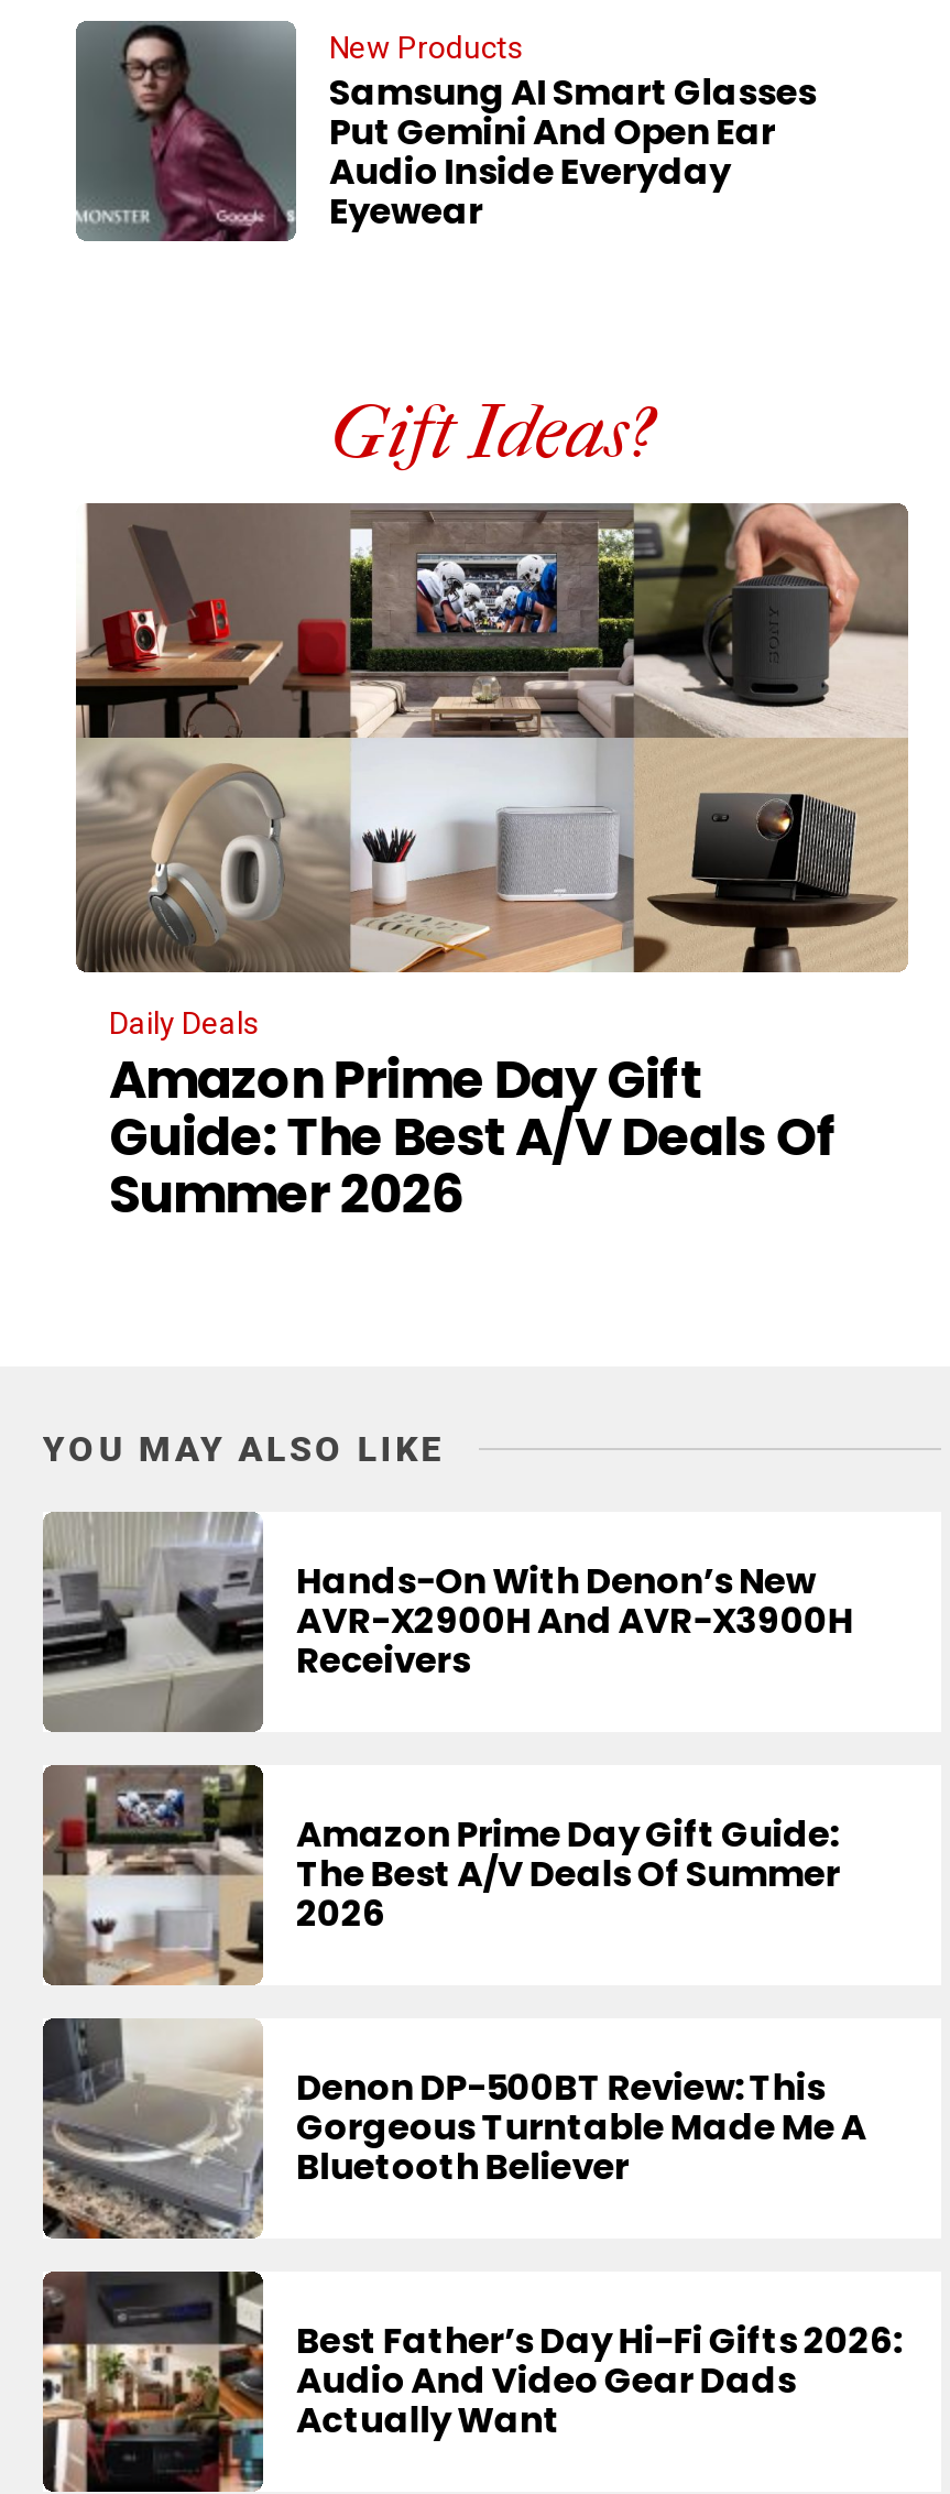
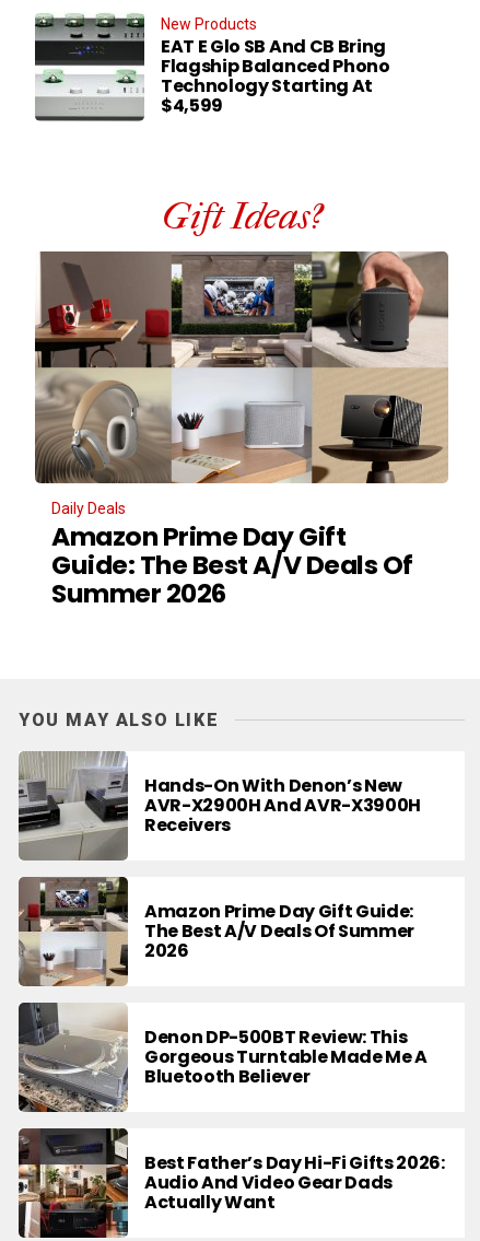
- [image]
- Samsung AI Smart Glasses
- Put Gemini And Open Ear
- Audio Inside Everyday
- Eyewear
+ [image]
+ EAT E Glo SB And CB Bring
+ Flagship Balanced Phono
+ Technology Starting At
+ $4,599
